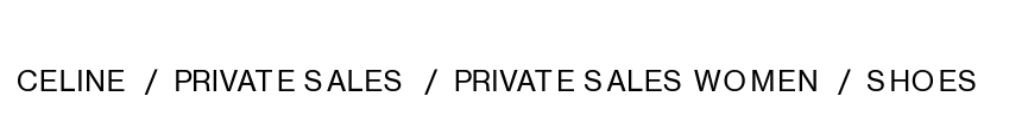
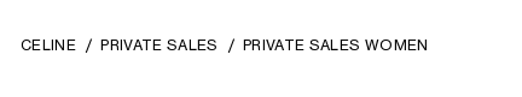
- SHOES
